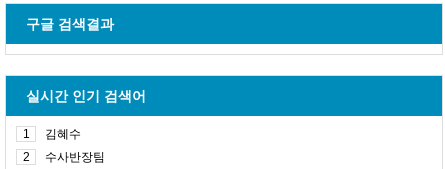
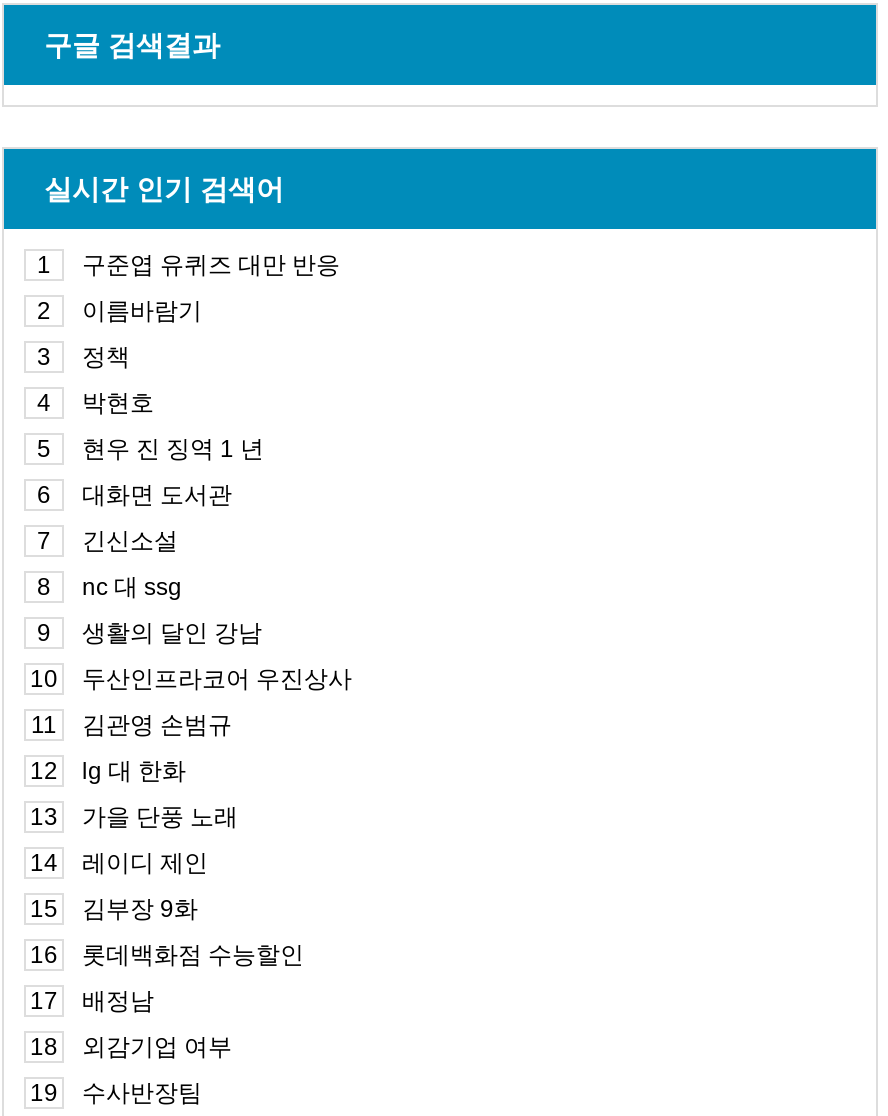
- 김혜수
+ 구준엽 유퀴즈 대만 반응

+ 이름바람기
+ 3
+ 정책
+ 4
+ 박현호
+ 5
+ 현우 진 징역 1 년
+ 6
+ 대화면 도서관
+ 7
+ 긴신소설
+ 8
+ nc 대 ssg
+ 9
+ 생활의 달인 강남
+ 10
+ 두산인프라코어 우진상사
+ 11
+ 김관영 손범규
+ 12
+ lg 대 한화
+ 13
+ 가을 단풍 노래
+ 14
+ 레이디 제인
+ 15
+ 김부장 9화
+ 16
+ 롯데백화점 수능할인
+ 17
+ 배정남
+ 18
+ 외감기업 여부
+ 19
